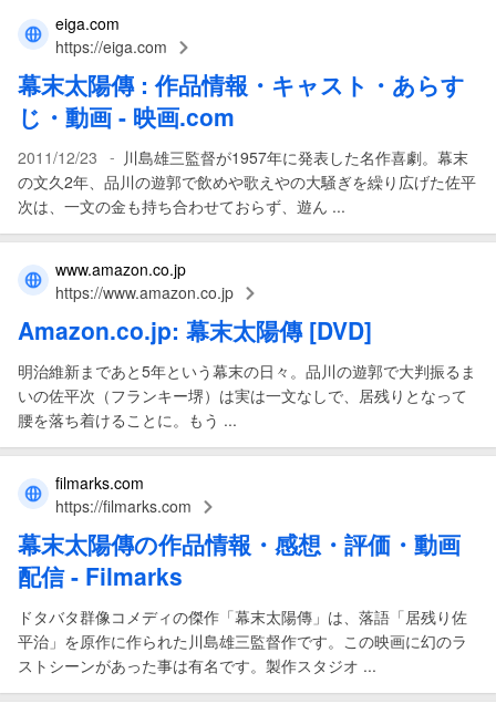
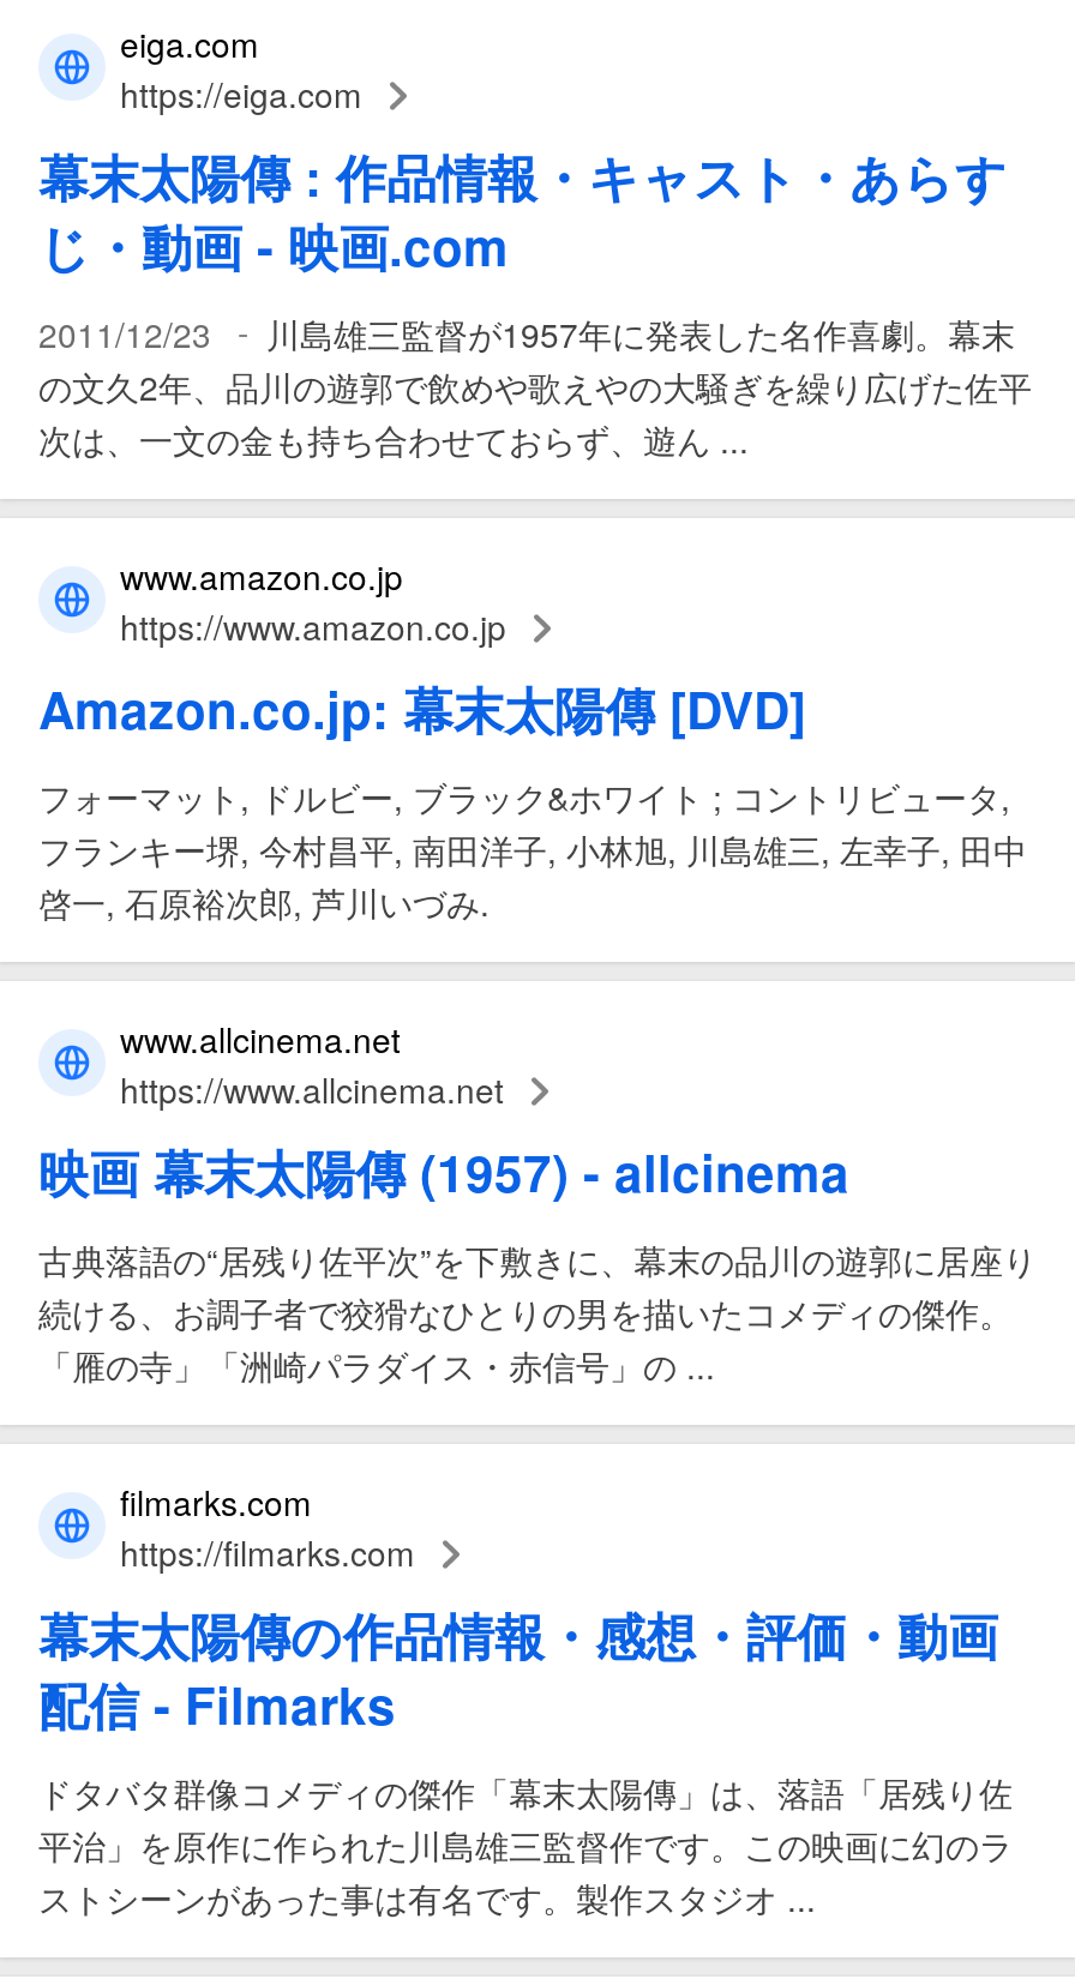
- 明治維新まであと5年という幕末の日々。品川の遊郭で大判振るま
- いの佐平次（フランキー堺）は実は一文なしで、居残りとなって
- 腰を落ち着けることに。もう ...
+ フォーマット, ドルビー, ブラック&ホワイト ; コントリビュータ,
+ フランキー堺, 今村昌平, 南田洋子, 小林旭, 川島雄三, 左幸子, 田中
+ 啓一, 石原裕次郎, 芦川いづみ.
+ www.allcinema.net
+ https://www.allcinema.net
+ 映画 幕末太陽傳(1957) - allcinema
+ 古典落語の“居残り佐平次”を下敷きに、幕末の品川の遊郭に居座り
+ 続ける、お調子者で狡猾なひとりの男を描いたコメディの傑作。
+ 「雁の寺」「洲崎パラダイス・赤信号」の ...
